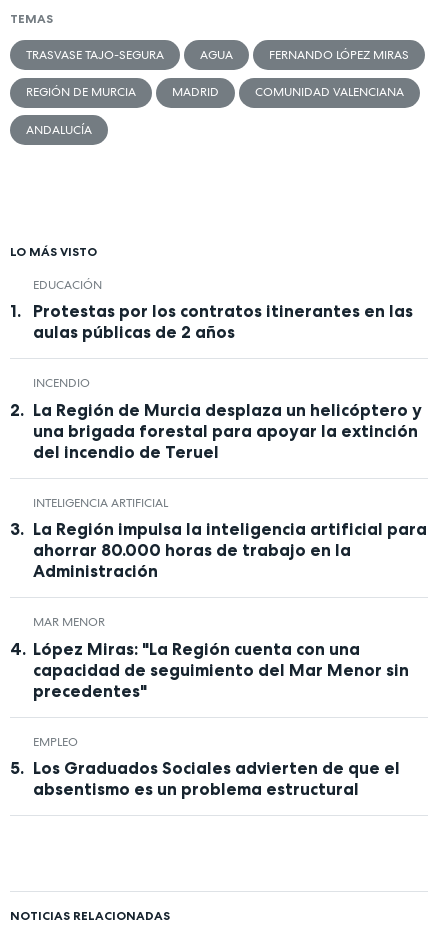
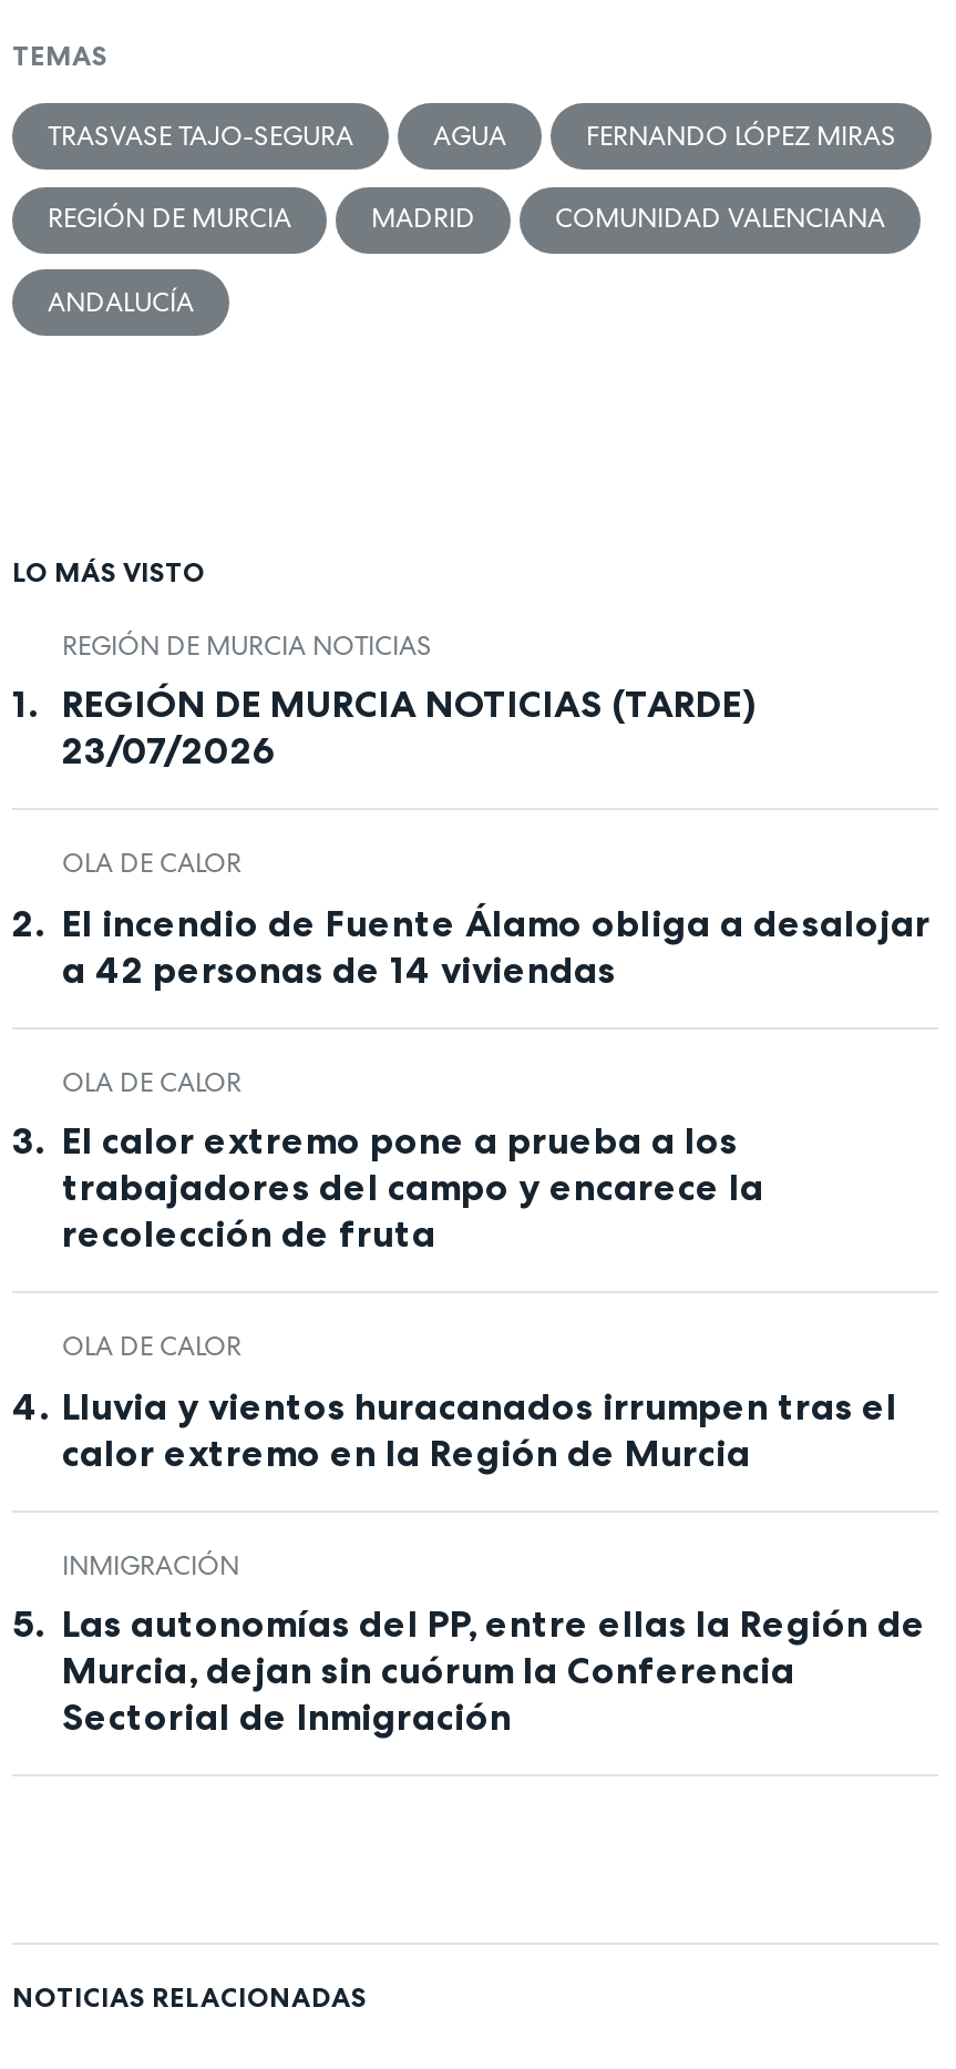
- EDUCACIÓN
- Protestas por los contratos itinerantes en las
- aulas públicas de 2 años
+ REGIÓN DE MURCIA NOTICIAS
+ REGIÓN DE MURCIA NOTICIAS (TARDE)
+ 23/07/2026

- INCENDIO
- La Región de Murcia desplaza un helicóptero y
- una brigada forestal para apoyar la extinción
- del incendio de Teruel
+ OLA DE CALOR
+ El incendio de Fuente Álamo obliga a desalojar
+ a 42 personas de 14 viviendas

- INTELIGENCIA ARTIFICIAL
- La Región impulsa la inteligencia artificial para
- ahorrar 80.000 horas de trabajo en la
- Administración
+ OLA DE CALOR
+ El calor extremo pone a prueba a los
+ trabajadores del campo y encarece la
+ recolección de fruta

- MAR MENOR
- López Miras: "La Región cuenta con una
- capacidad de seguimiento del Mar Menor sin
- precedentes"
+ OLA DE CALOR
+ Lluvia y vientos huracanados irrumpen tras el
+ calor extremo en la Región de Murcia

- EMPLEO
- Los Graduados Sociales advierten de que el
- absentismo es un problema estructural
+ INMIGRACIÓN
+ Las autonomías del PP, entre ellas la Región de
+ Murcia, dejan sin cuórum la Conferencia
+ Sectorial de Inmigración
